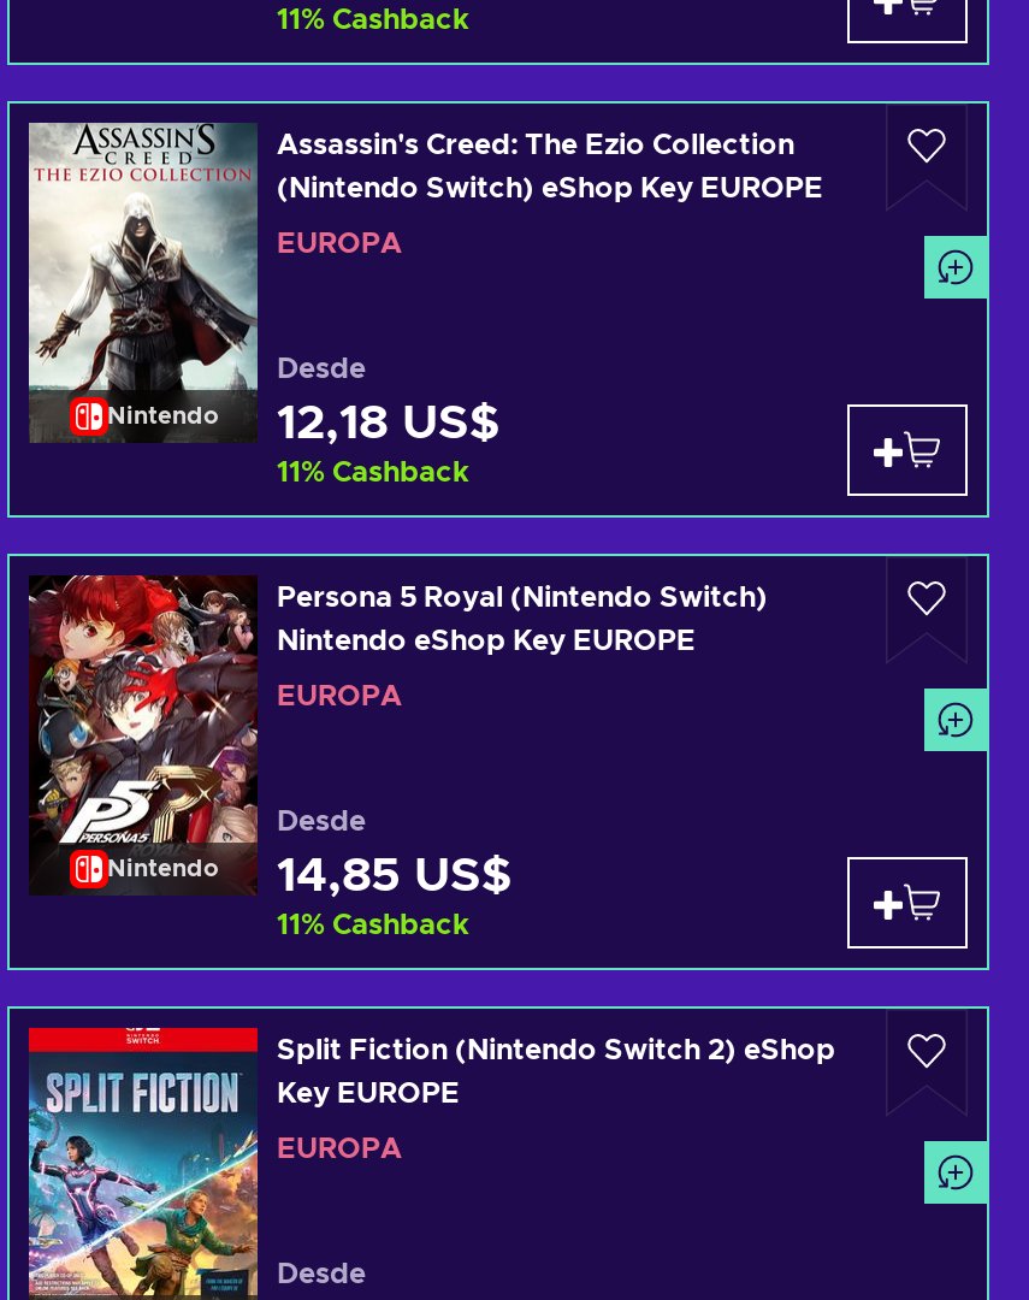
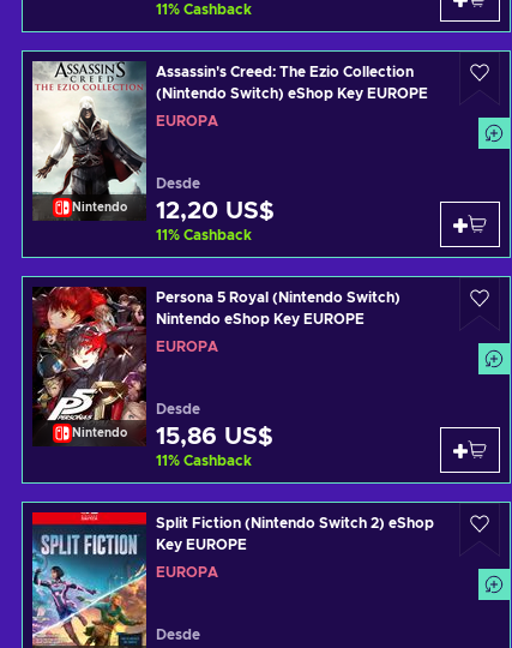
- 12,18 US$
+ 12,20 US$

- 14,85 US$
+ 15,86 US$
